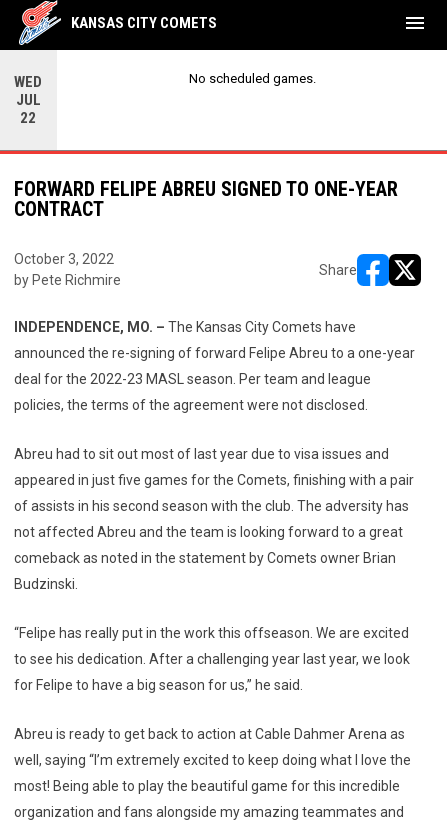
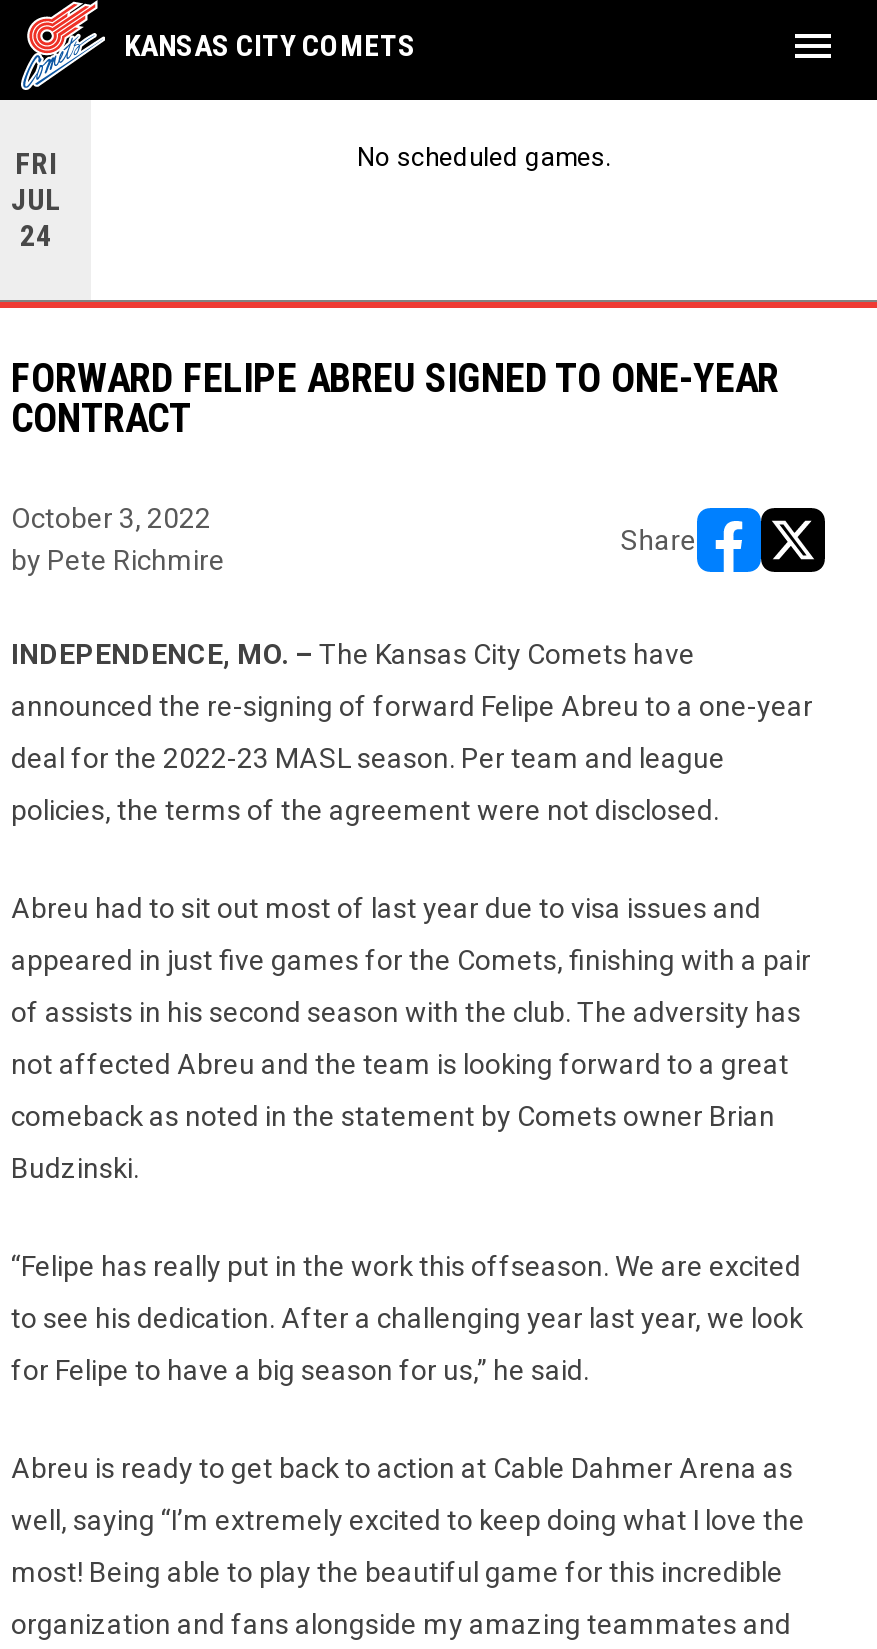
- WED
+ FRI

- 22
+ 24
